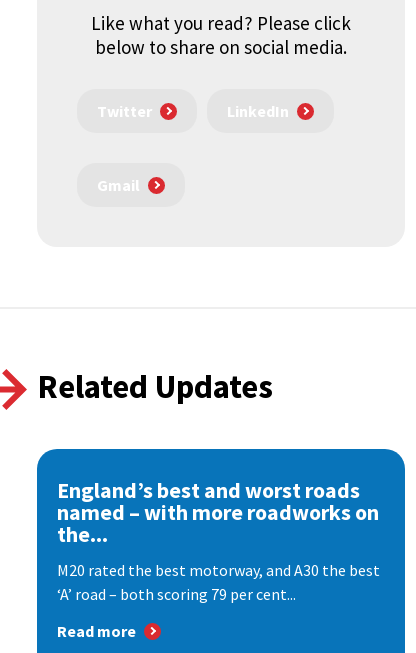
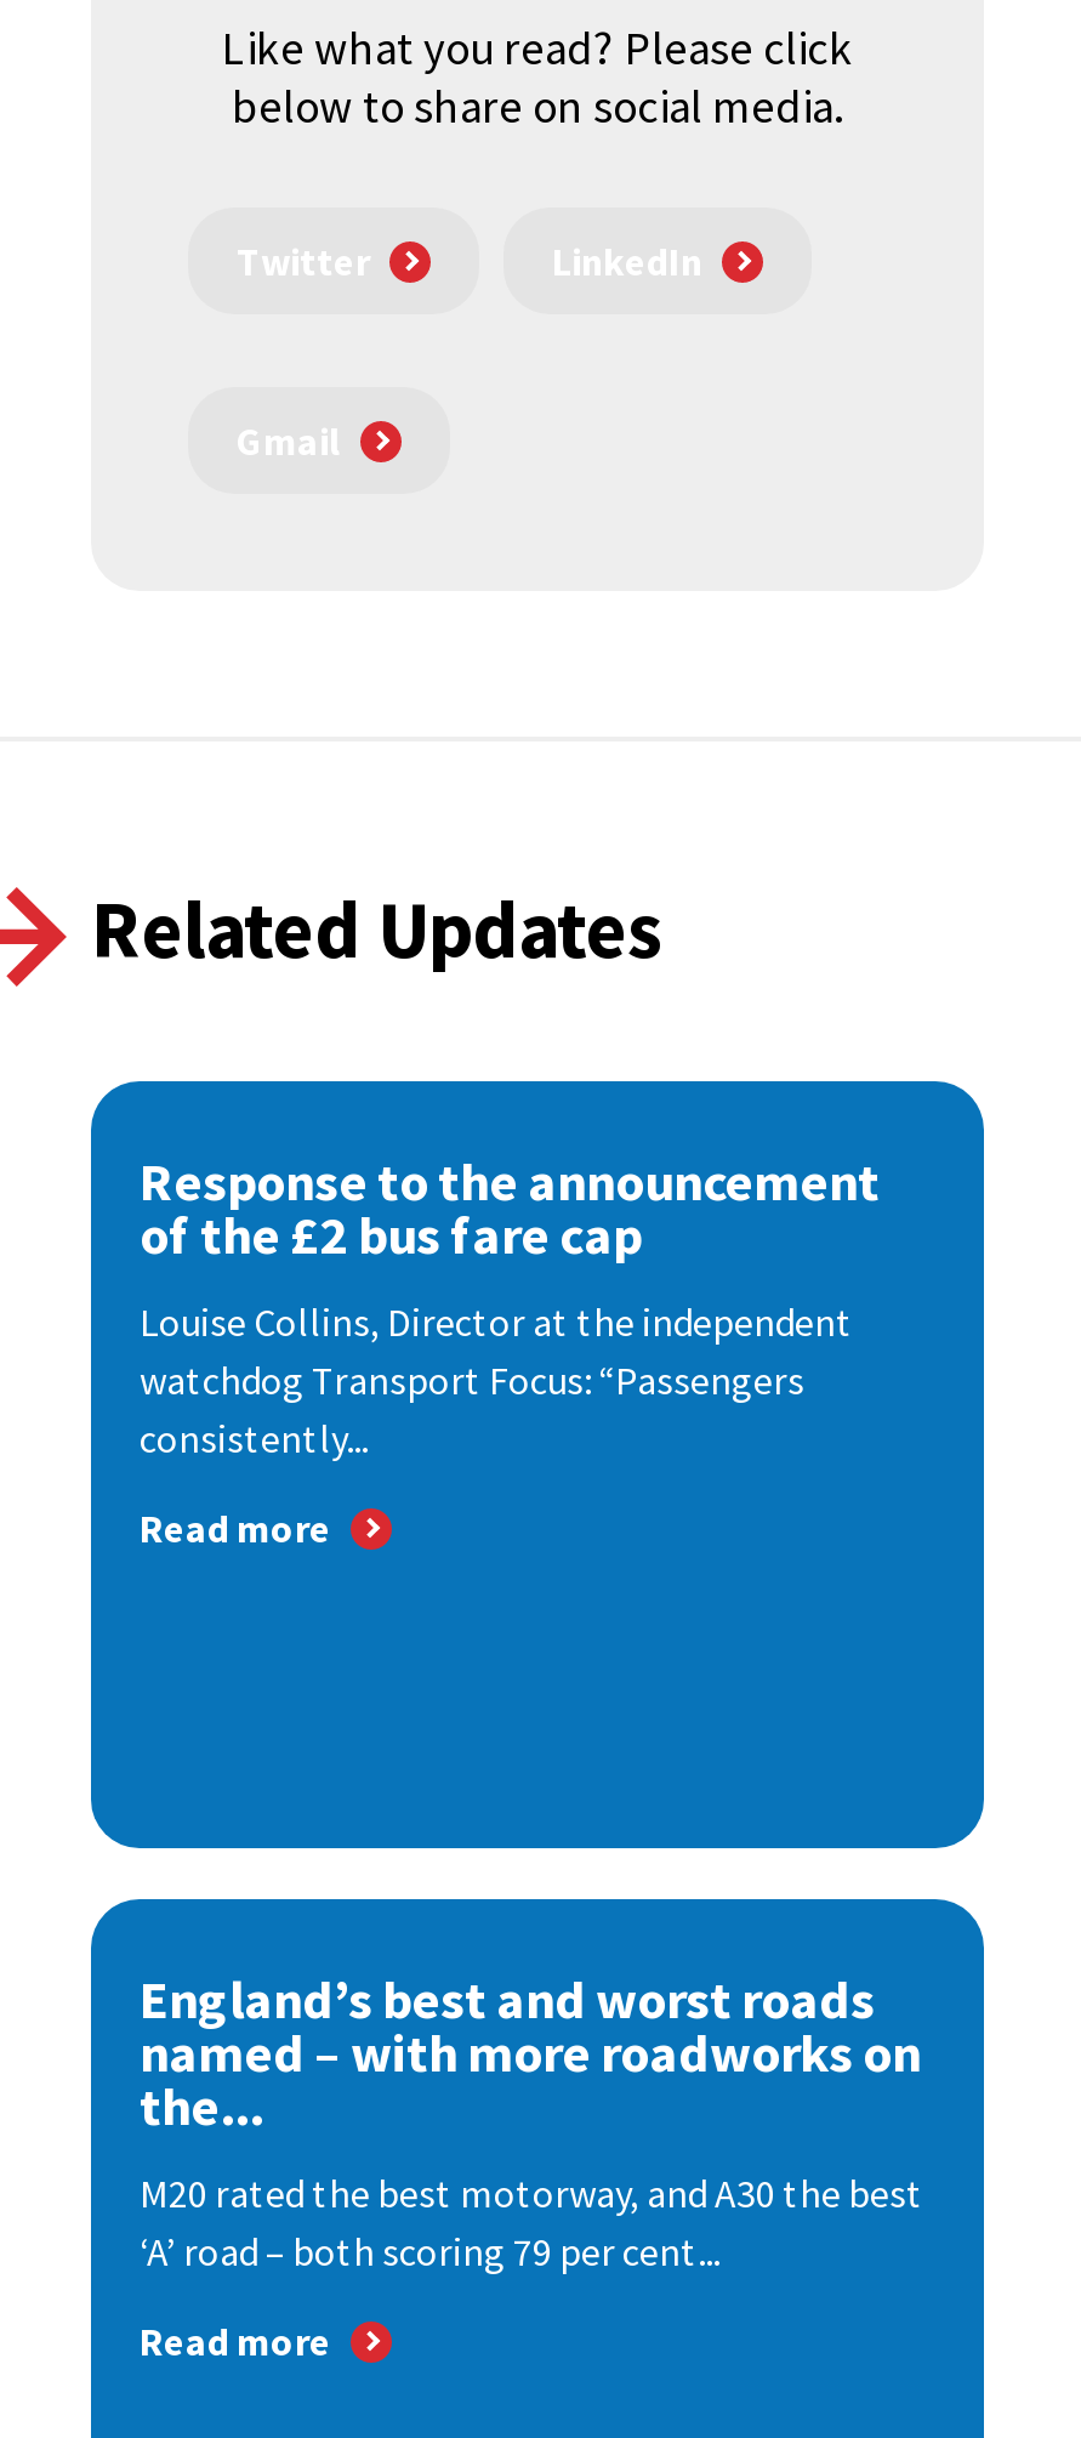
+ Response to the announcement
+ of the £2 bus fare cap
+ Louise Collins, Director at the independent
+ watchdog Transport Focus: “Passengers
+ consistently...
+ Read more
